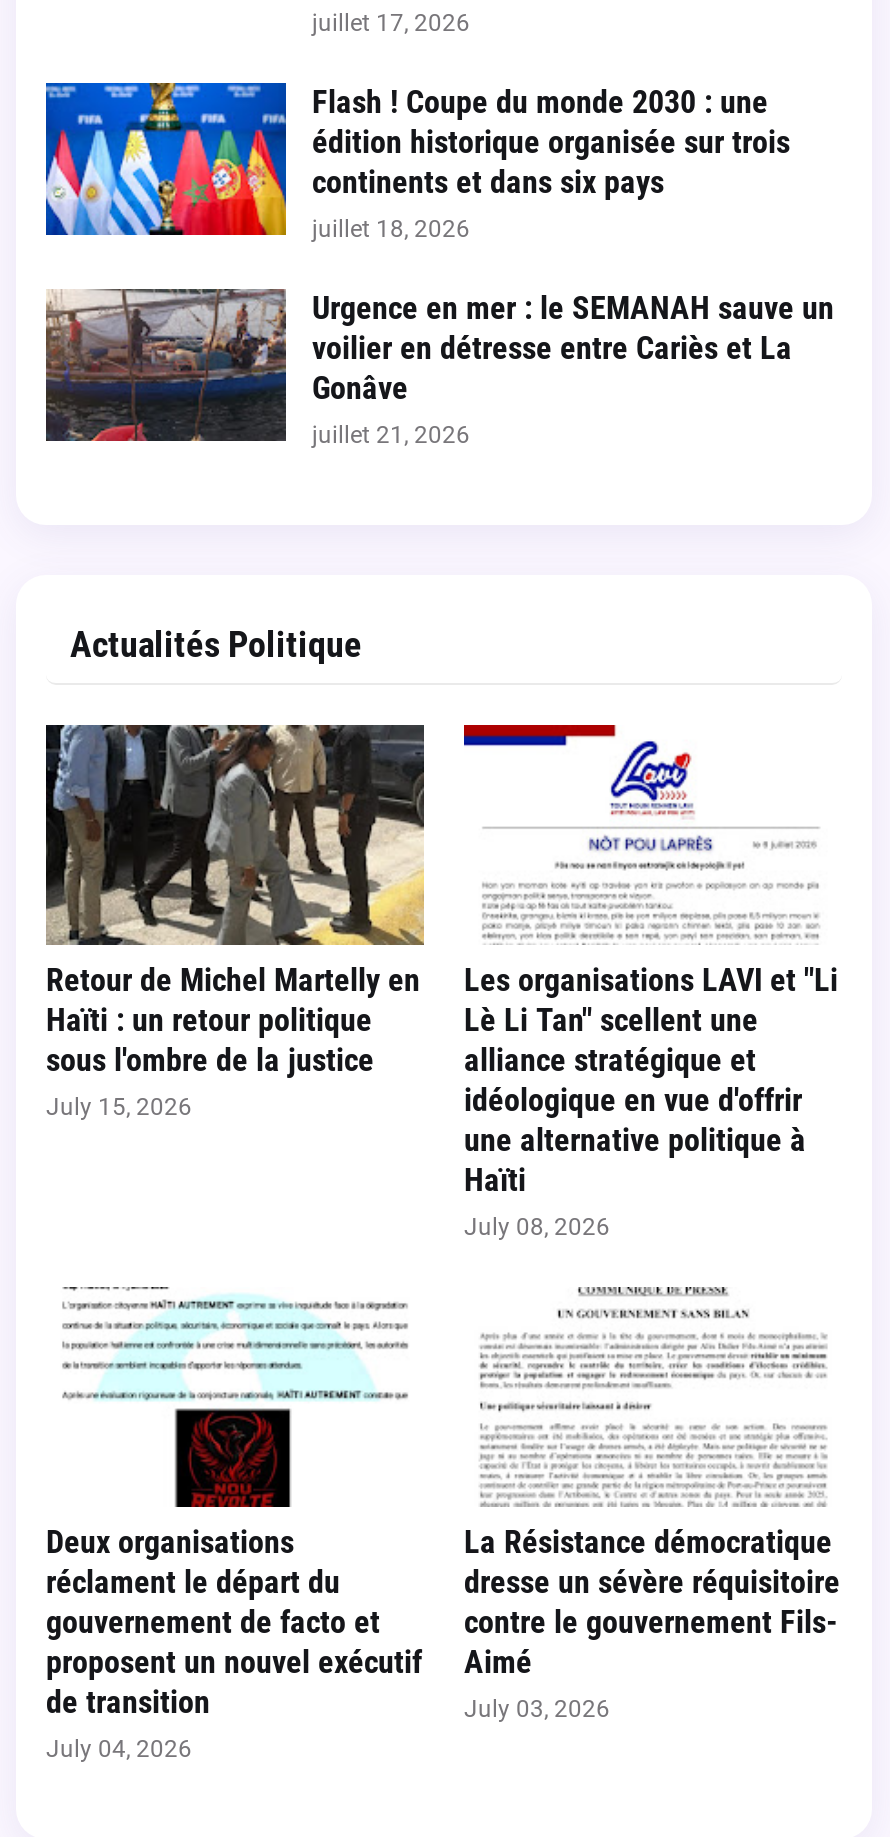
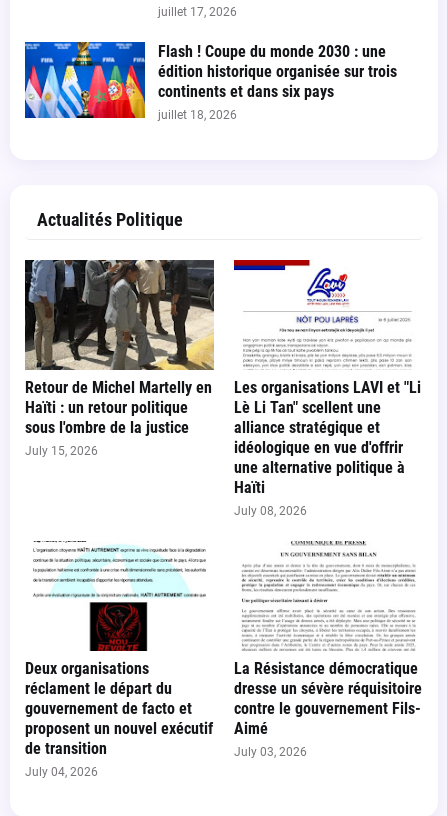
- [image]
- Urgence en mer : le SEMANAH sauve un
- voilier en détresse entre Cariès et La
- Gonâve
- juillet 21, 2026
